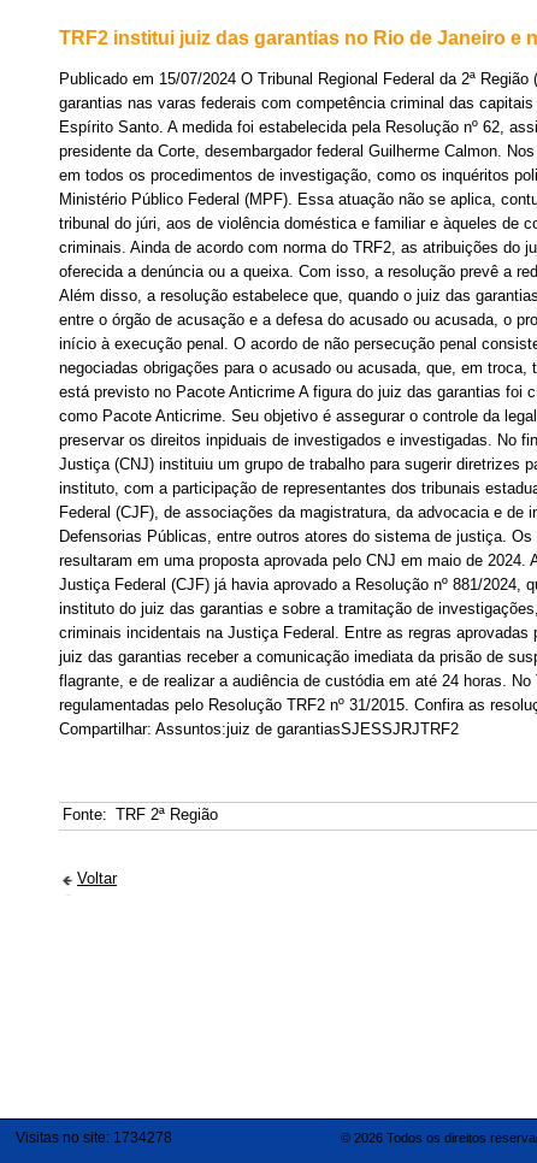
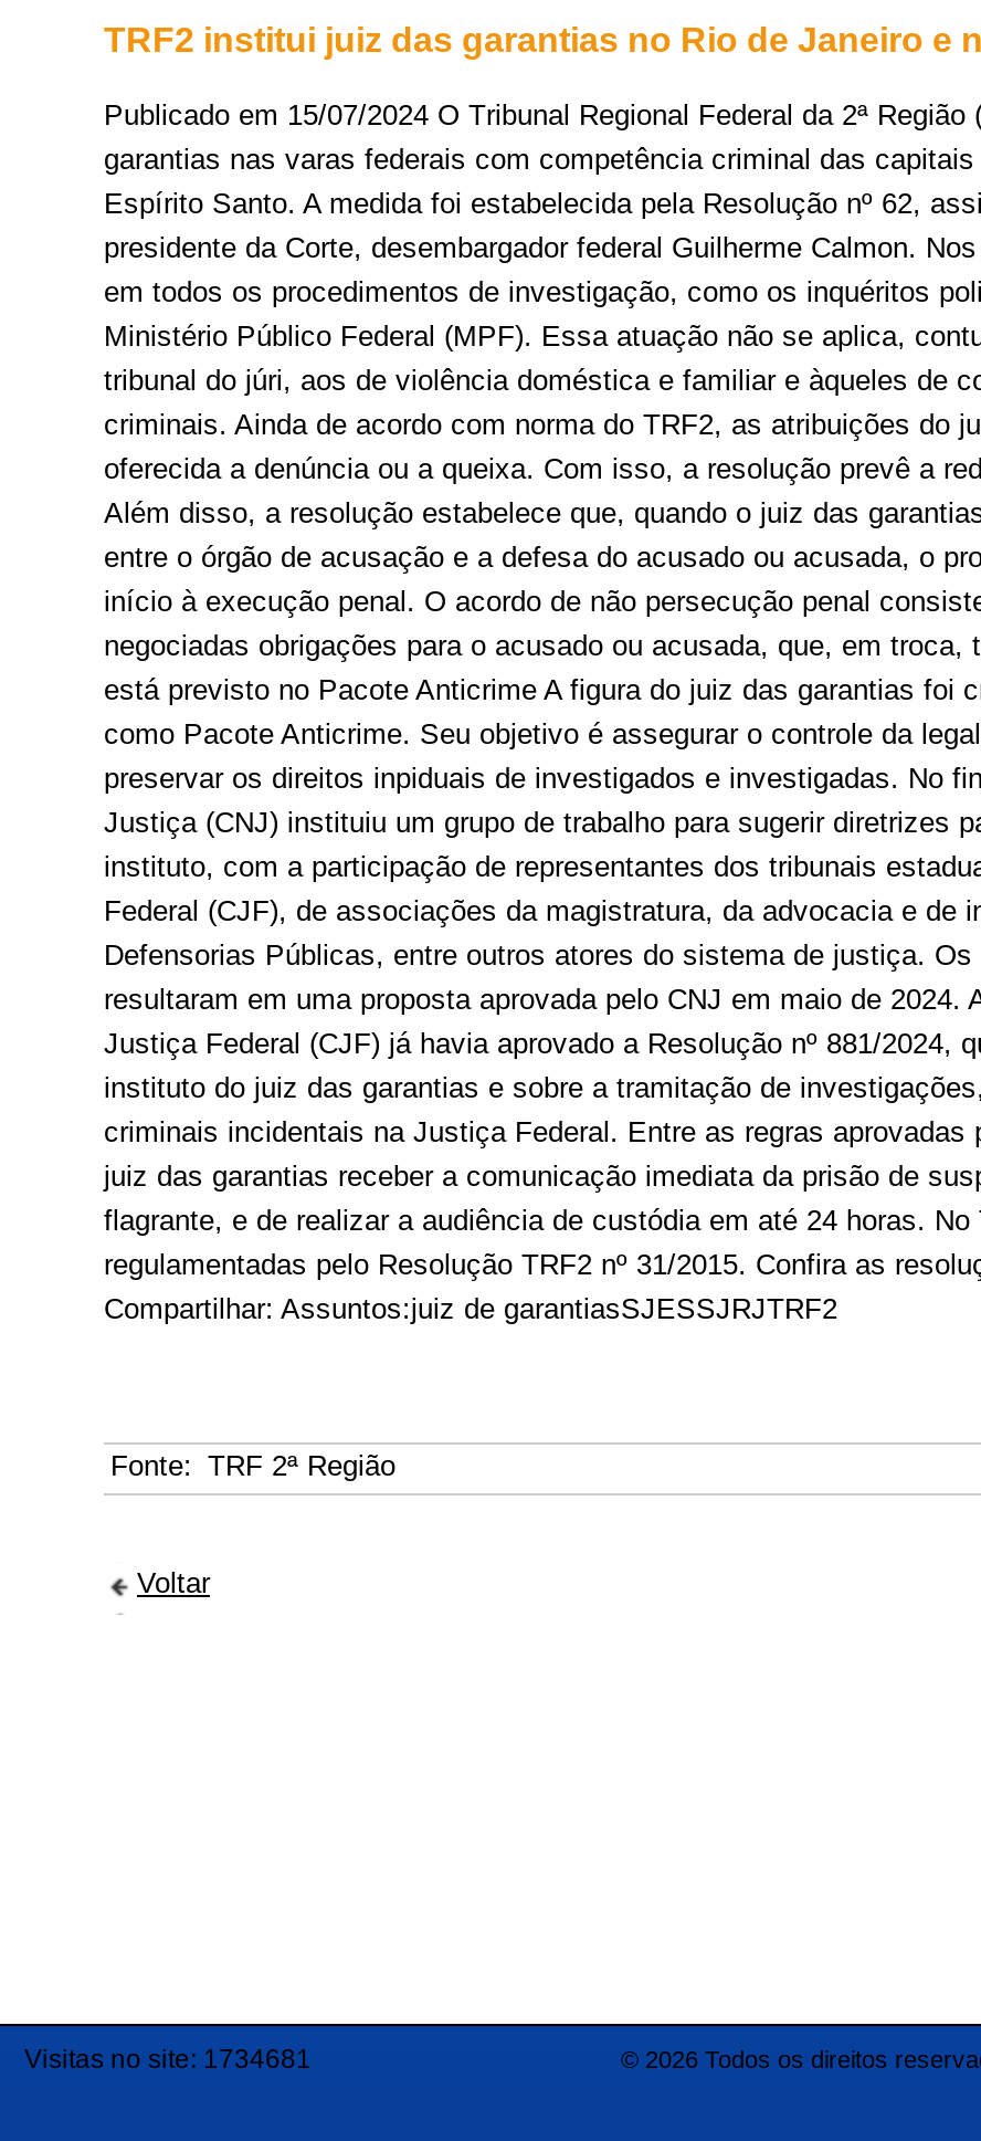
- Visitas no site: 1734278
+ Visitas no site: 1734681
